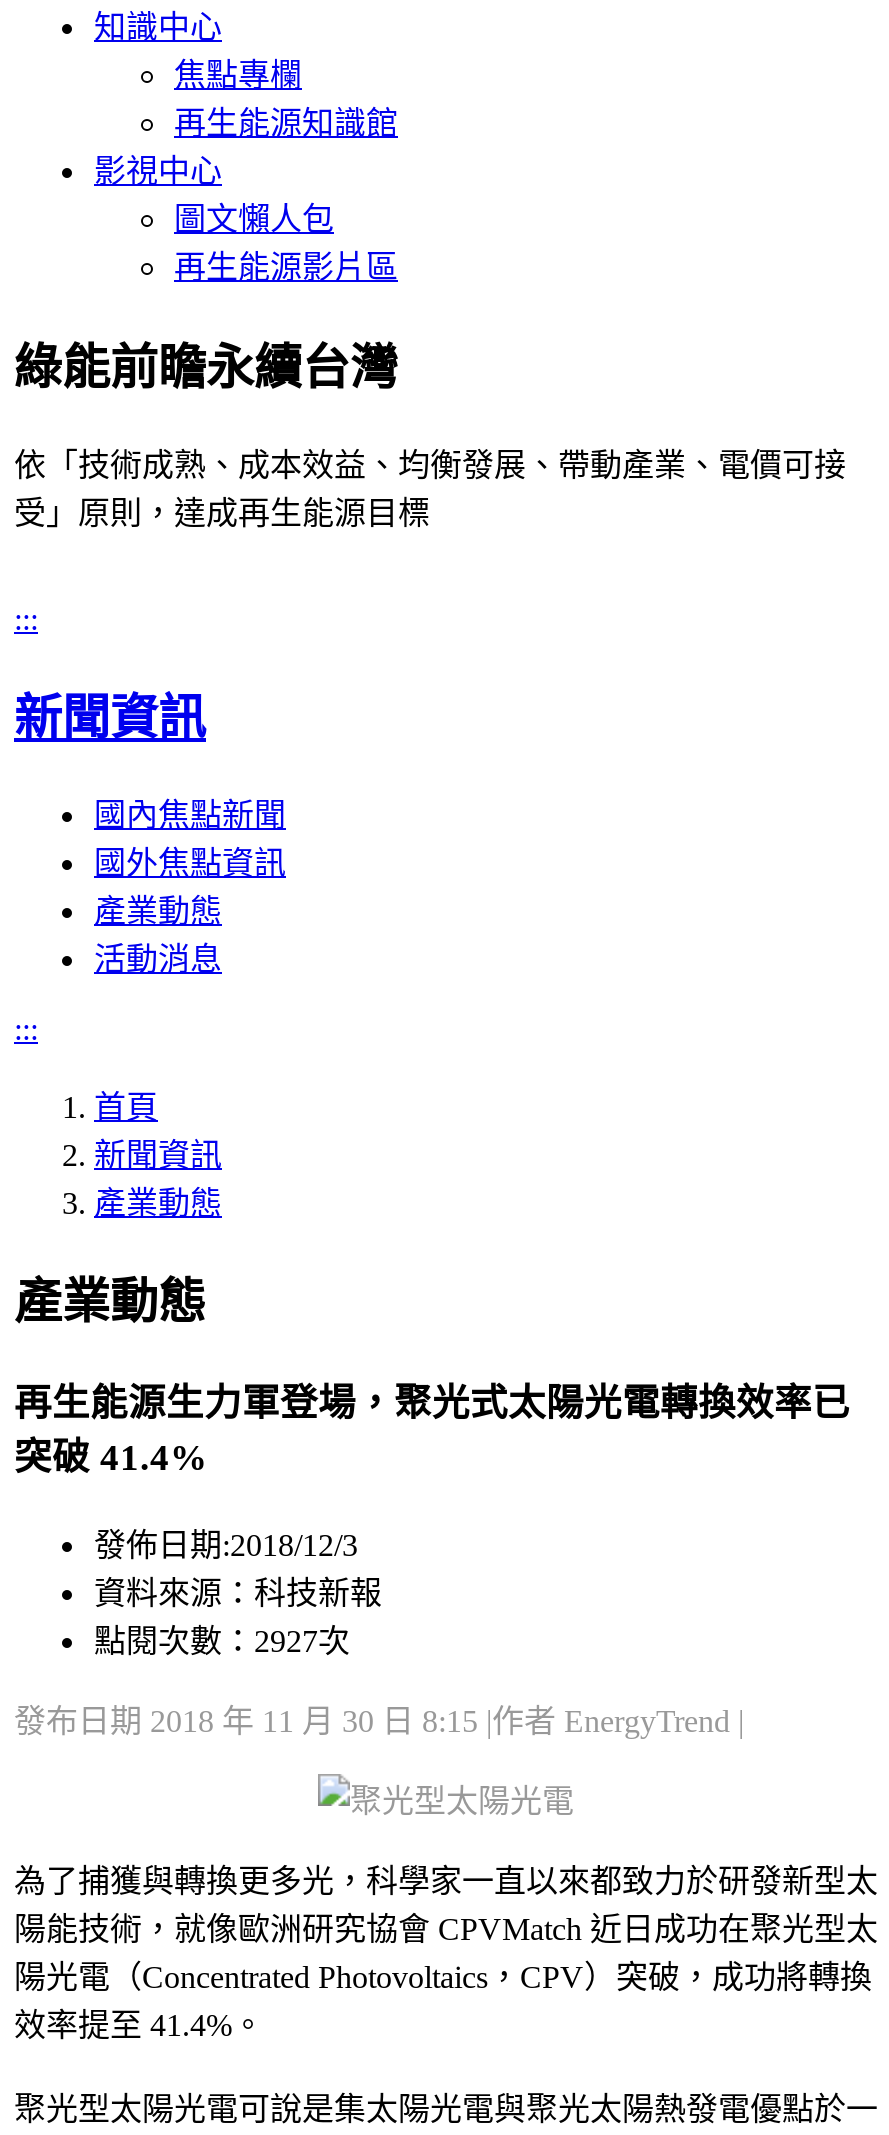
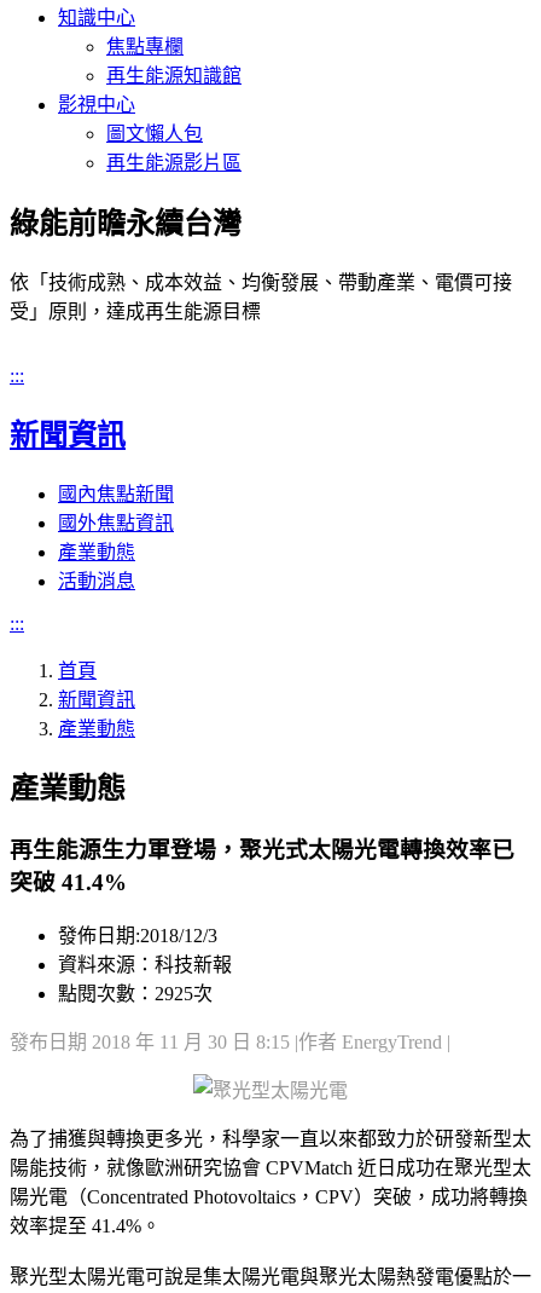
- 點閱次數：2927次
+ 點閱次數：2925次
